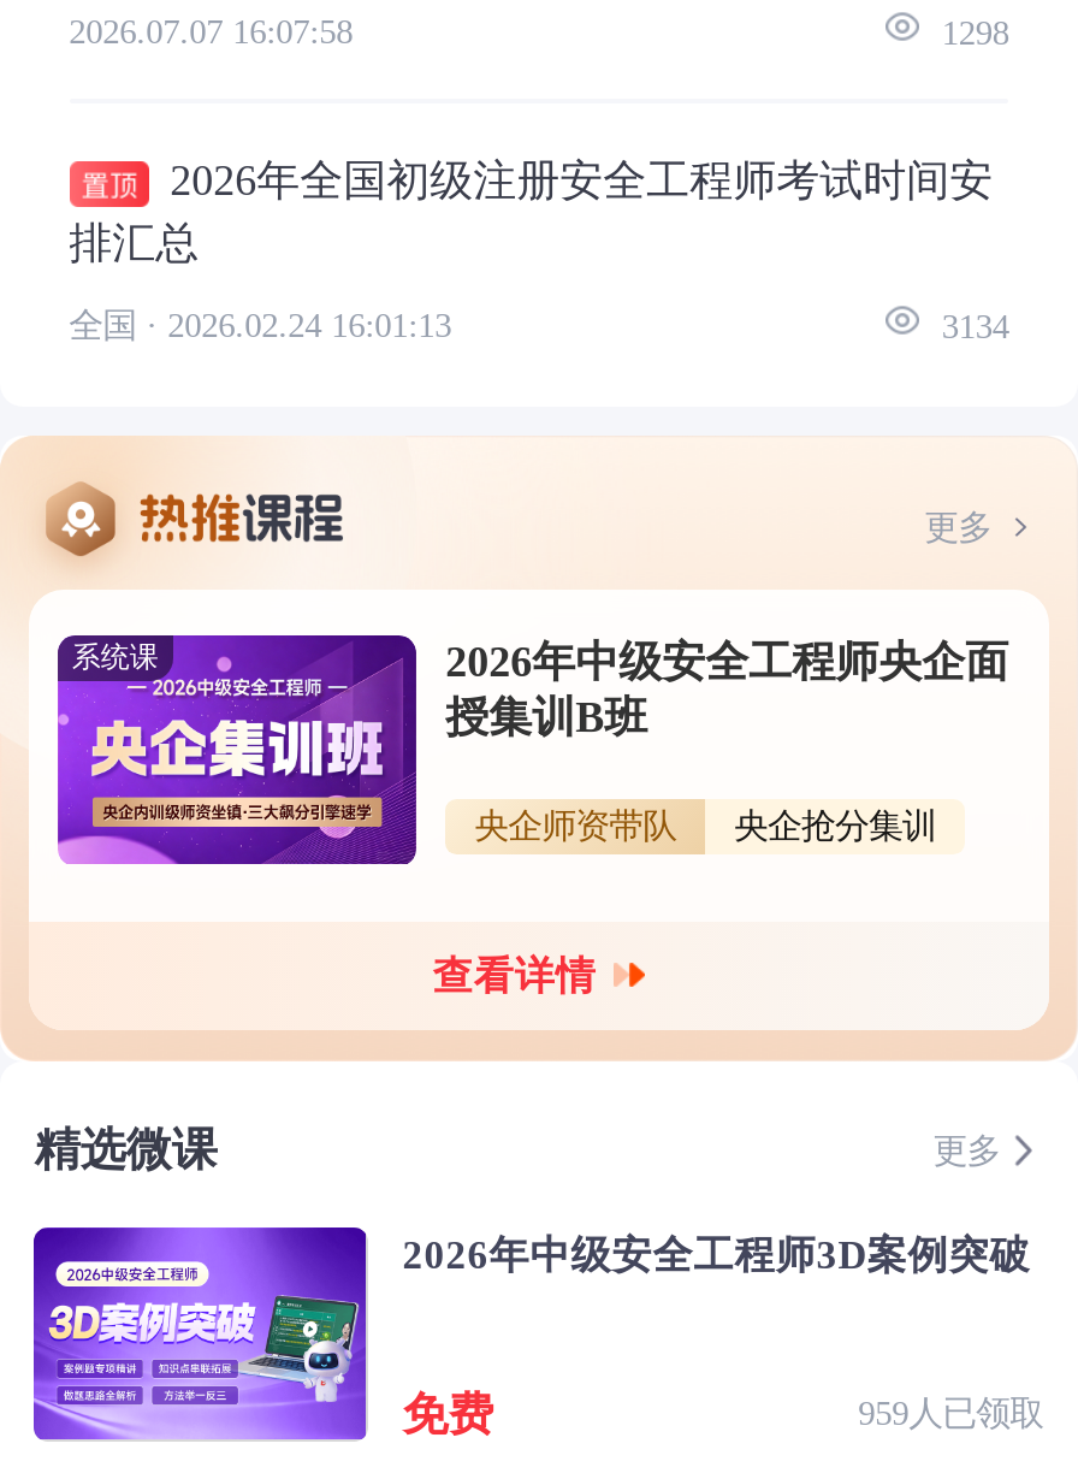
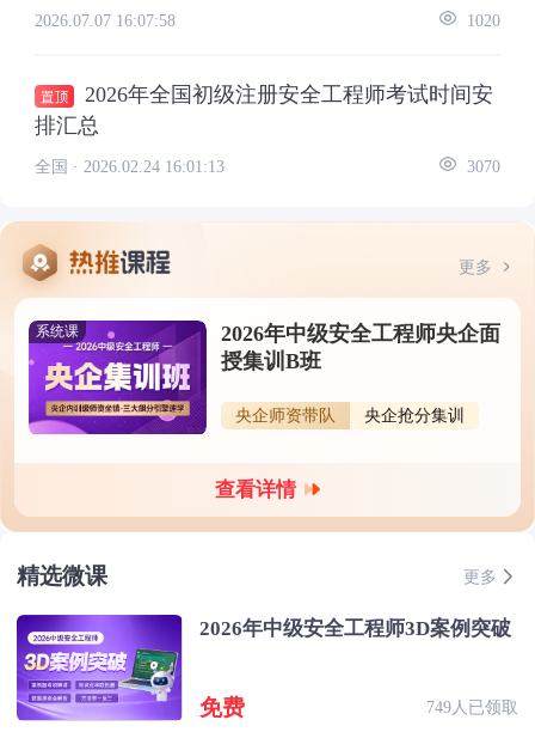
- 1298
+ 1020

- 3134
+ 3070

- 959人已领取
+ 749人已领取
